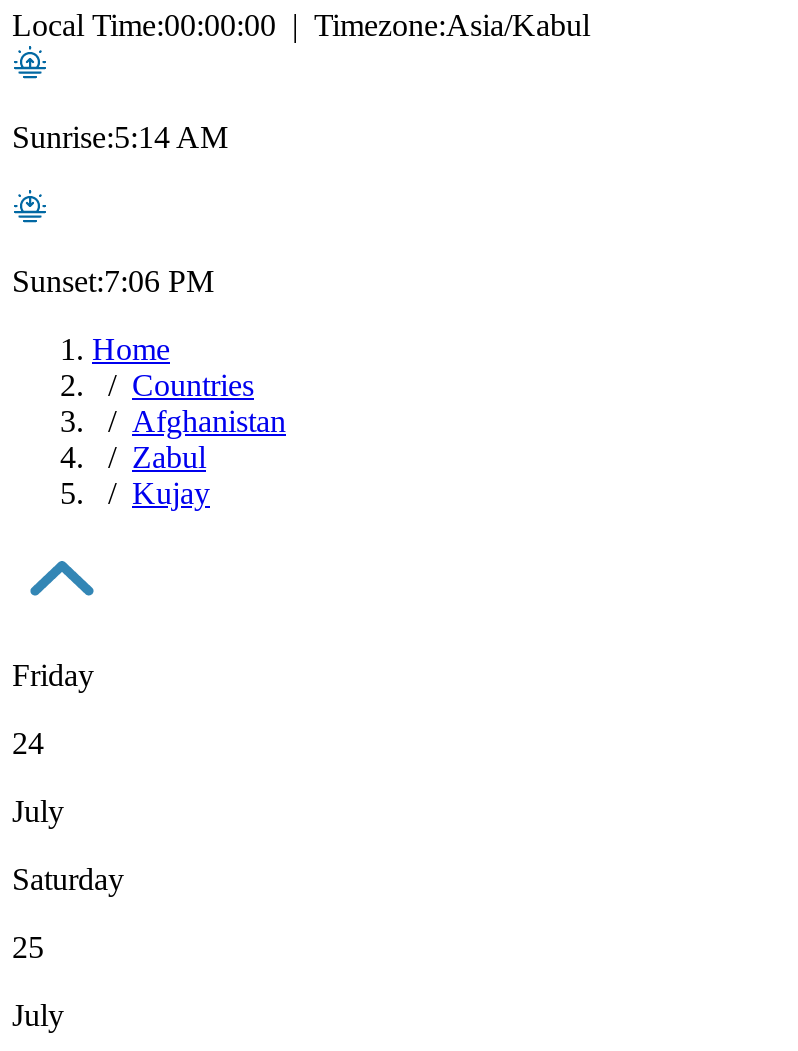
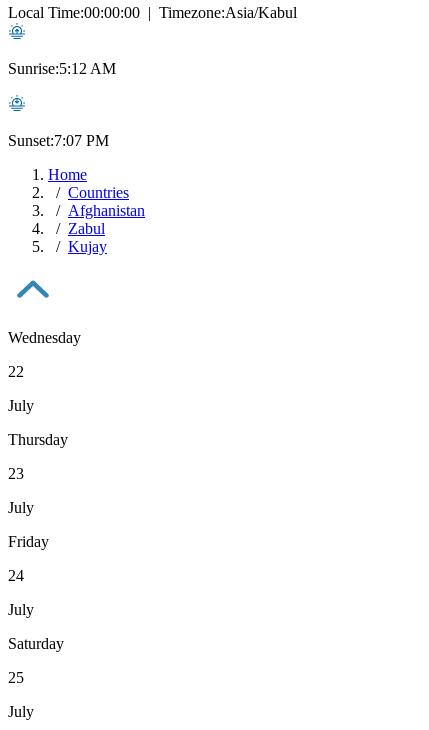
- Sunrise:5:14 AM
+ Sunrise:5:12 AM

- Sunset:7:06 PM
+ Sunset:7:07 PM

+ Wednesday
+ 22
+ July
+ Thursday
+ 23
+ July
